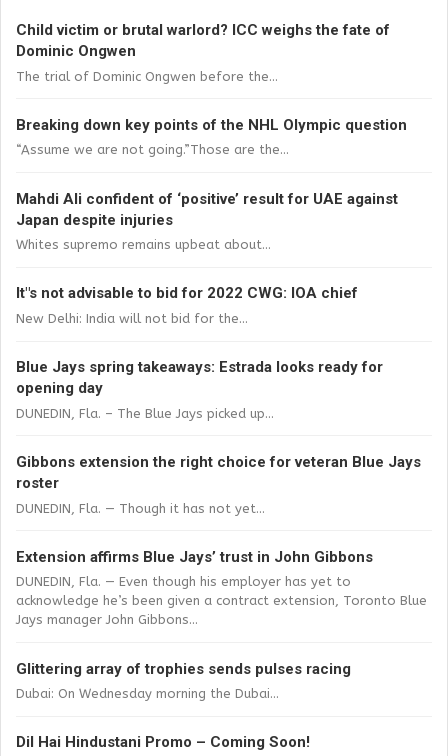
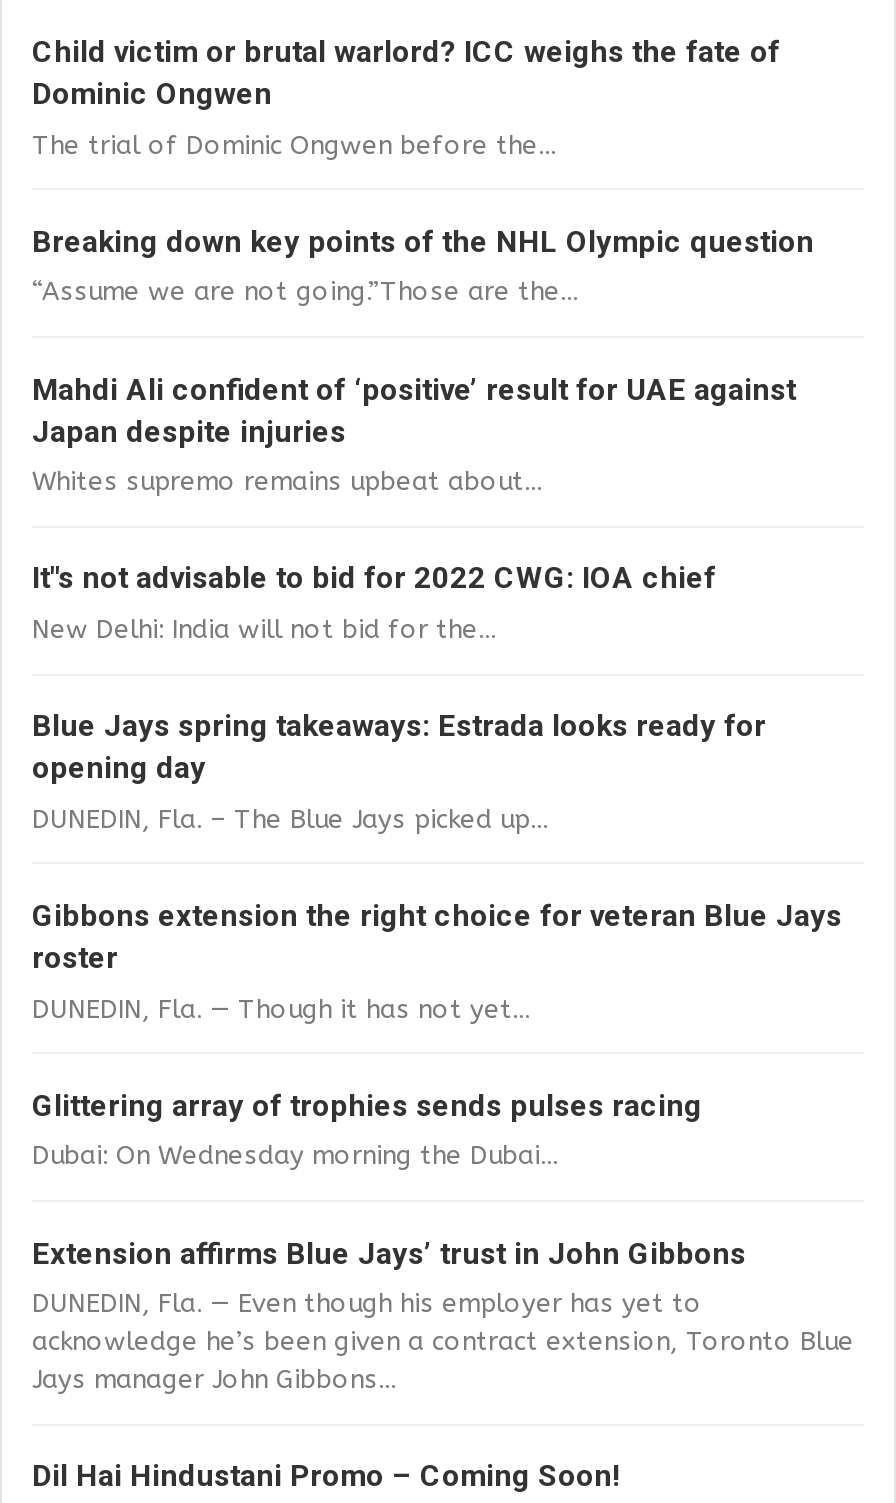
moved down: Extension affirms Blue Jays’ trust in John Gibbons | DUNEDIN, Fla. — Even though his employer has yet to | acknowledge he’s been given a contract extension, Toronto Blue | Jays manager John Gibbons...

moved up: Glittering array of trophies sends pulses racing | Dubai: On Wednesday morning the Dubai...
